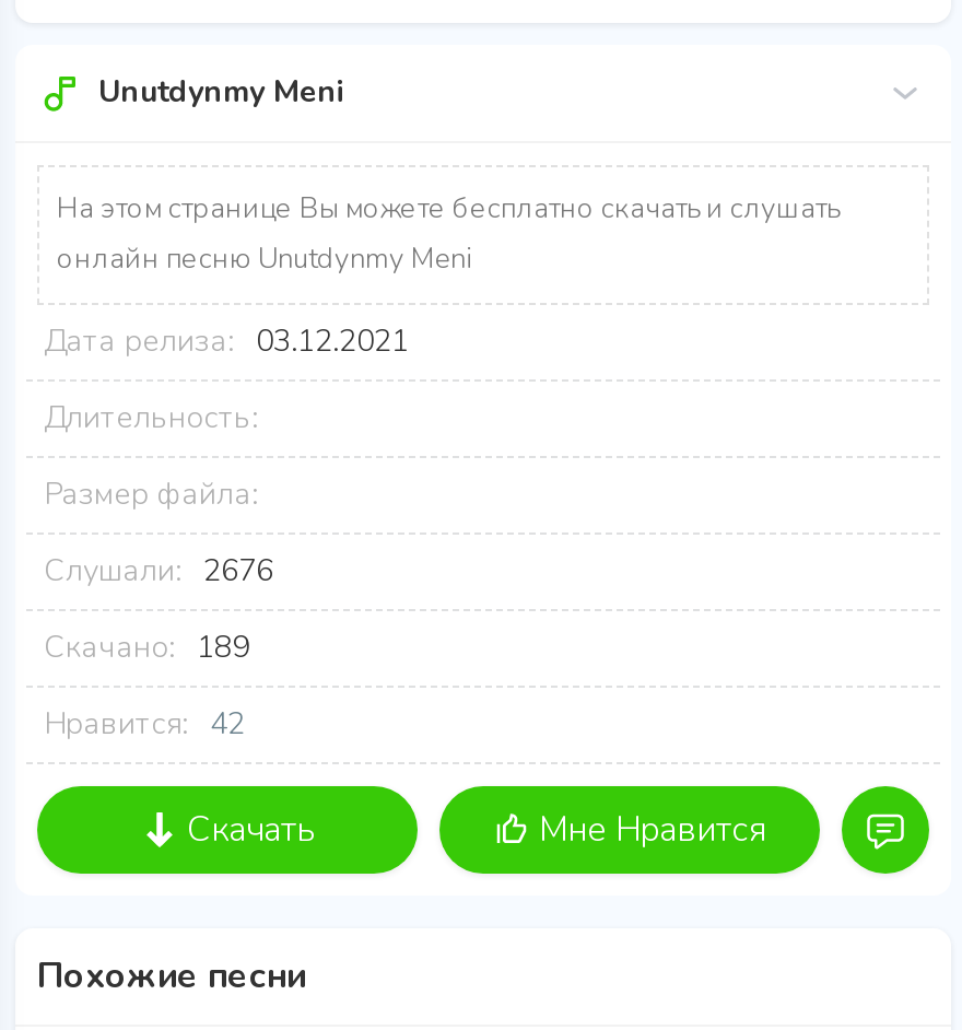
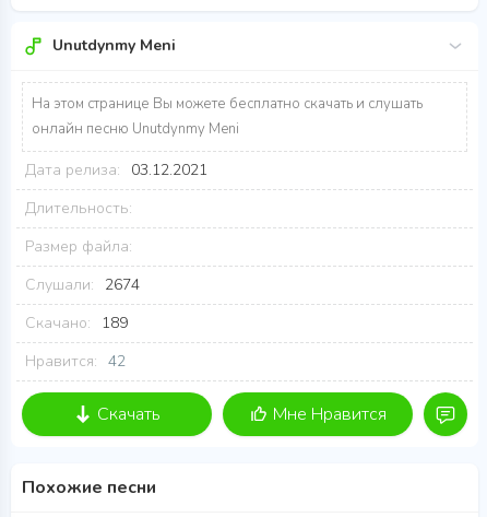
- Слушали: 2676
+ Слушали: 2674
